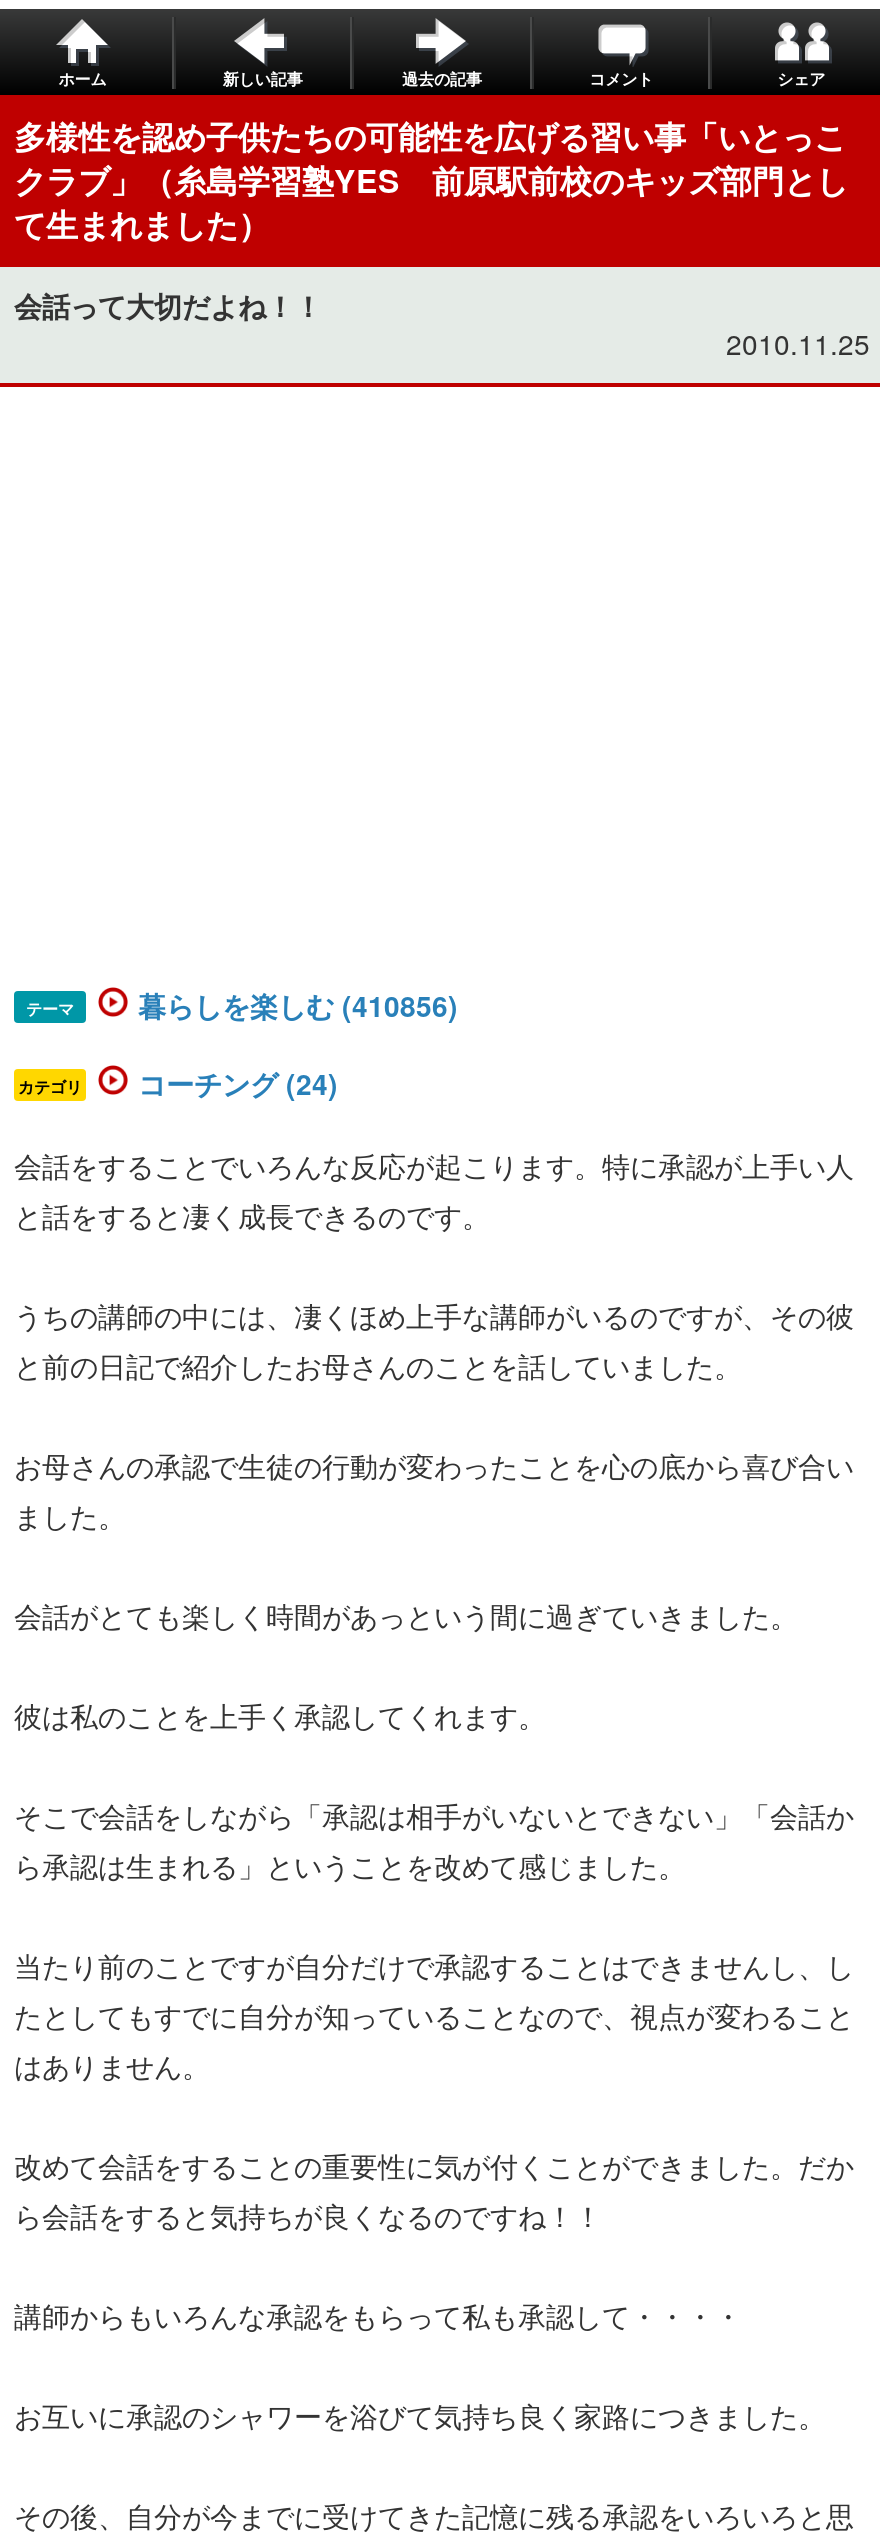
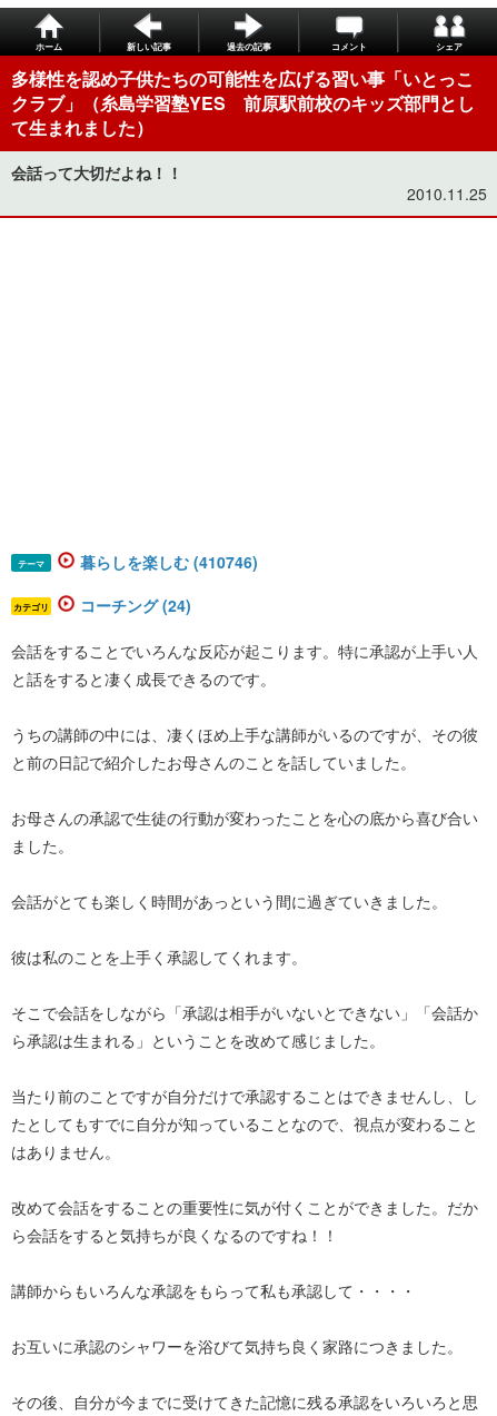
- 暮らしを楽しむ (410856)
+ 暮らしを楽しむ (410746)
